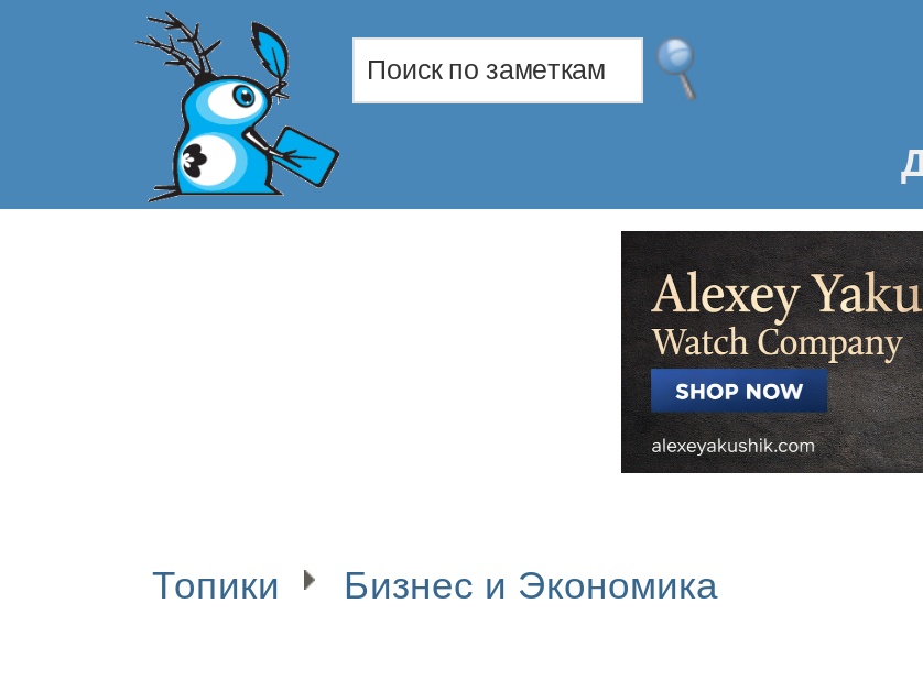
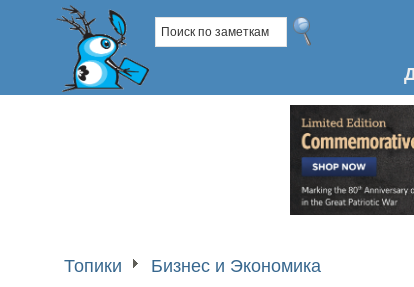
- [image]
+ [image]
